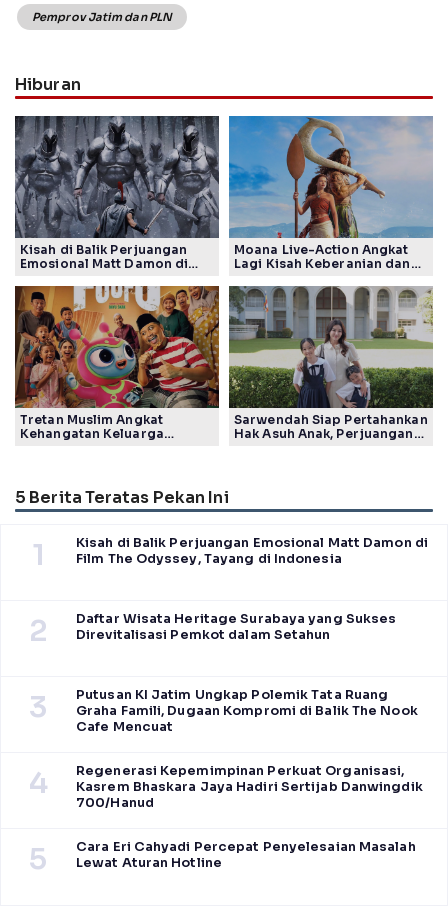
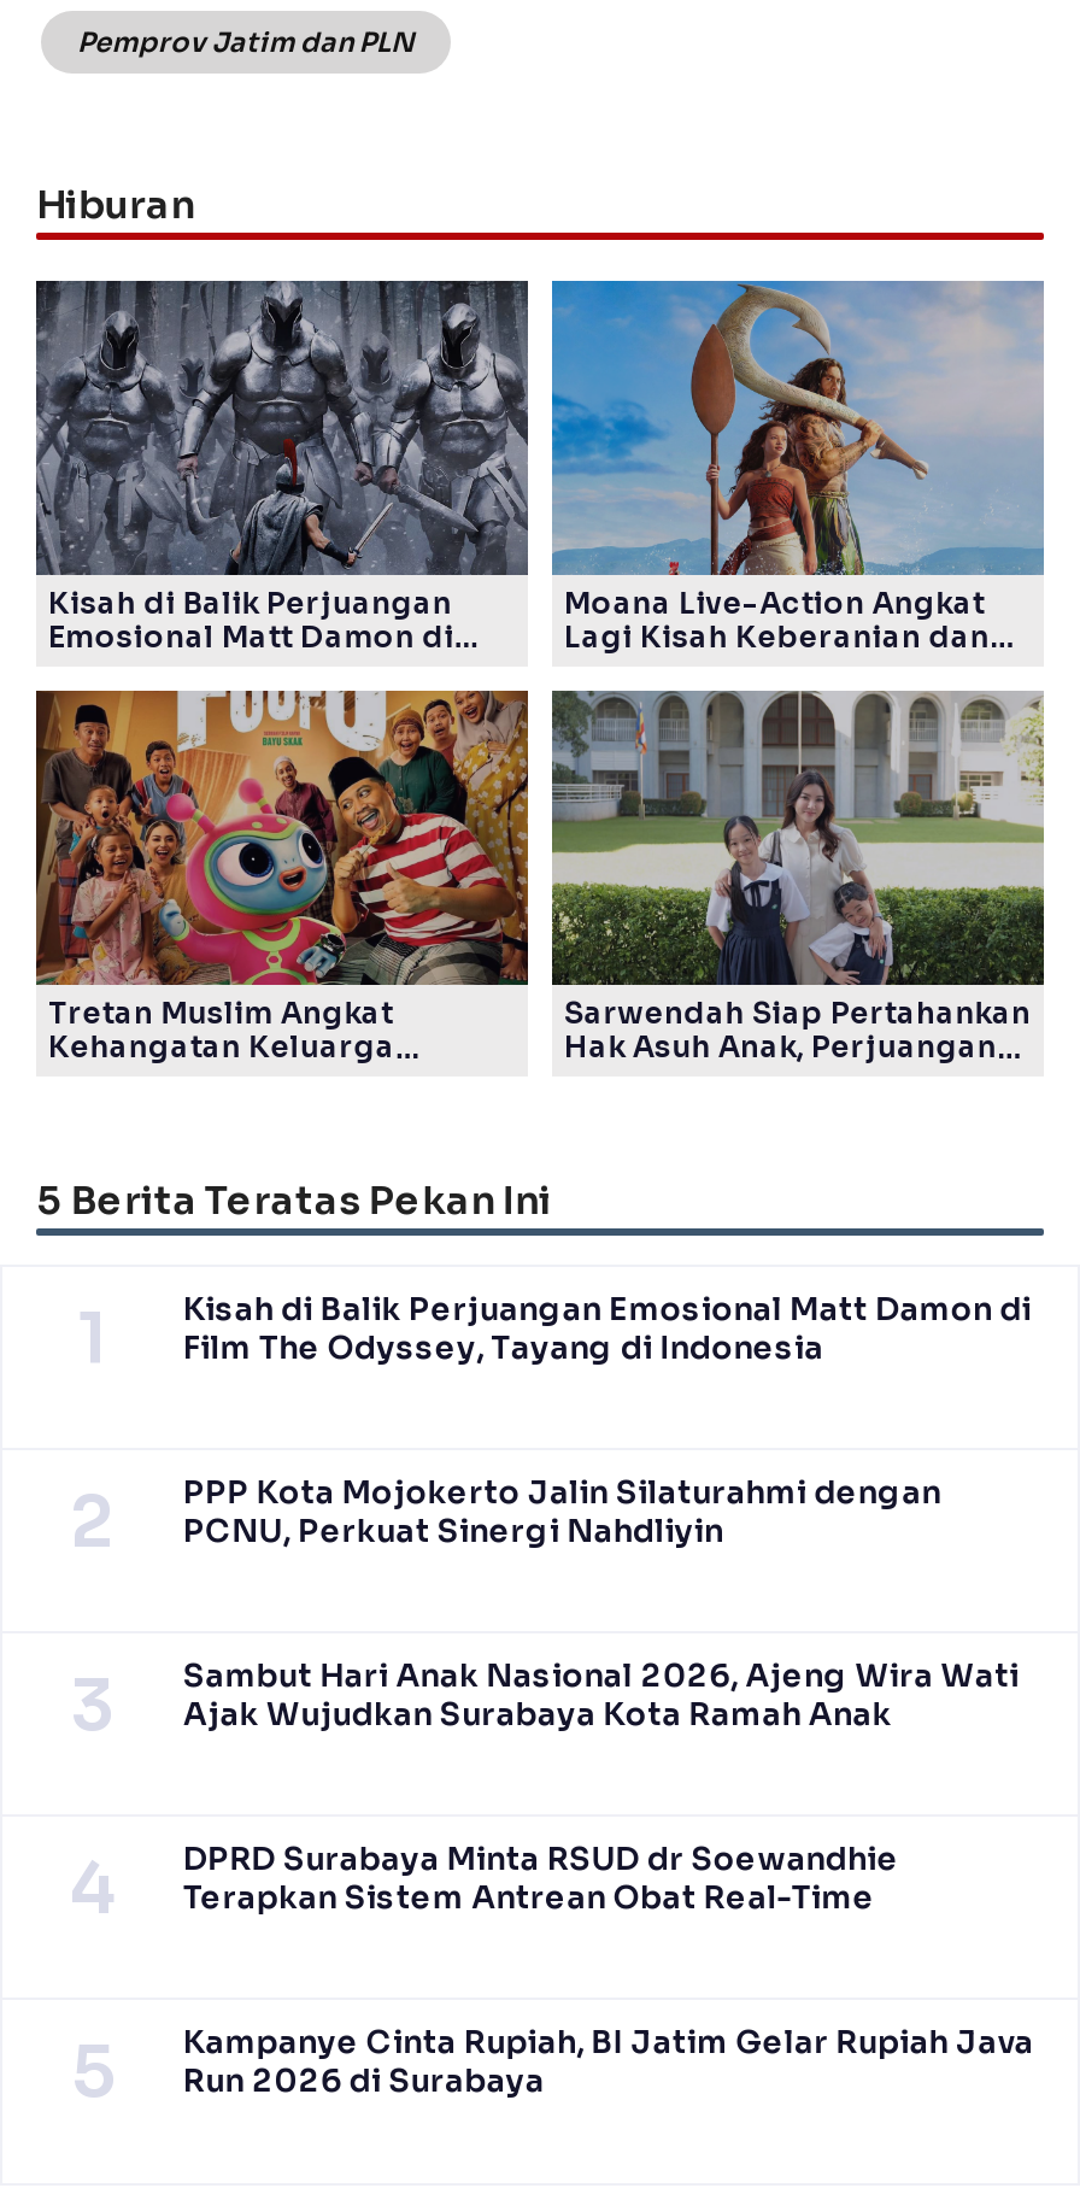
- Daftar Wisata Heritage Surabaya yang Sukses
- Direvitalisasi Pemkot dalam Setahun
+ PPP Kota Mojokerto Jalin Silaturahmi dengan
+ PCNU, Perkuat Sinergi Nahdliyin

- Putusan KI Jatim Ungkap Polemik Tata Ruang
- Graha Famili, Dugaan Kompromi di Balik The Nook
- Cafe Mencuat
+ Sambut Hari Anak Nasional 2026, Ajeng Wira Wati
+ Ajak Wujudkan Surabaya Kota Ramah Anak

- Regenerasi Kepemimpinan Perkuat Organisasi,
- Kasrem Bhaskara Jaya Hadiri Sertijab Danwingdik
- 700/Hanud
+ DPRD Surabaya Minta RSUD dr Soewandhie
+ Terapkan Sistem Antrean Obat Real-Time

- Cara Eri Cahyadi Percepat Penyelesaian Masalah
- Lewat Aturan Hotline
+ Kampanye Cinta Rupiah, BI Jatim Gelar Rupiah Java
+ Run 2026 di Surabaya
